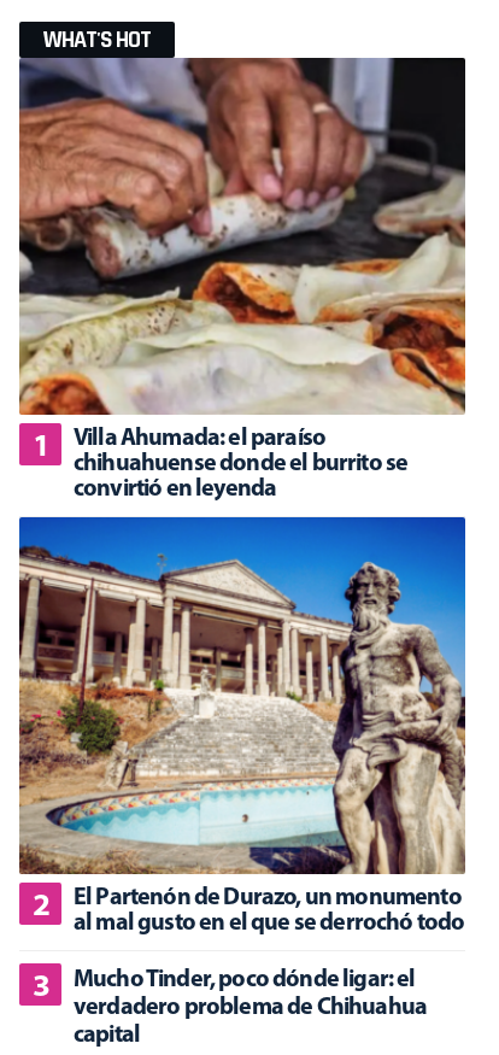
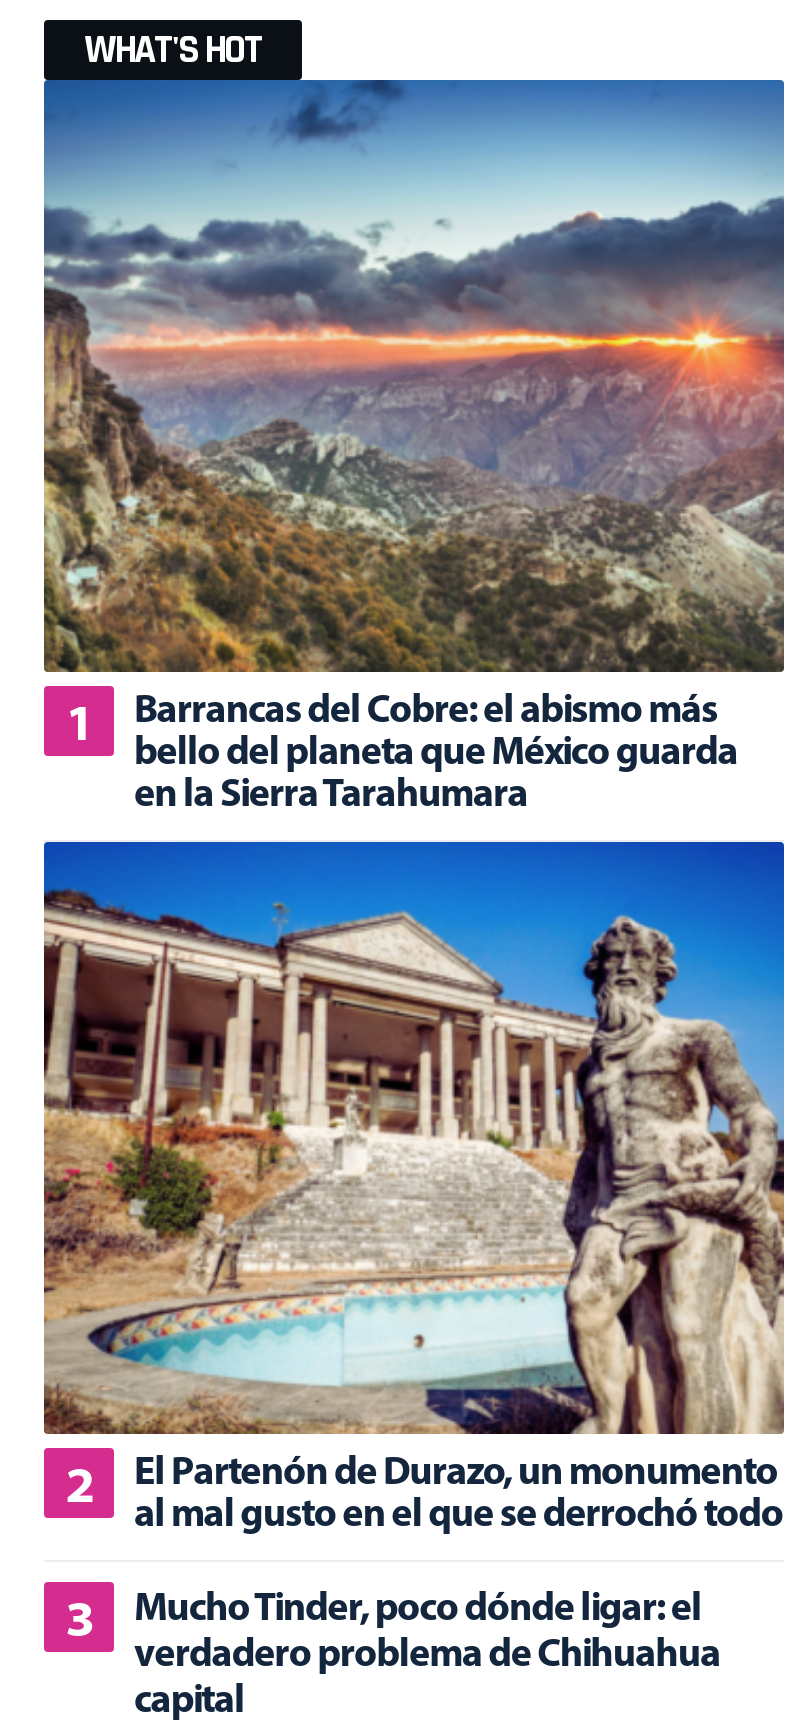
- [image]
- Villa Ahumada: el paraíso
- chihuahuense donde el burrito se
- convirtió en leyenda
+ [image]
+ Barrancas del Cobre: el abismo más
+ bello del planeta que México guarda
+ en la Sierra Tarahumara
